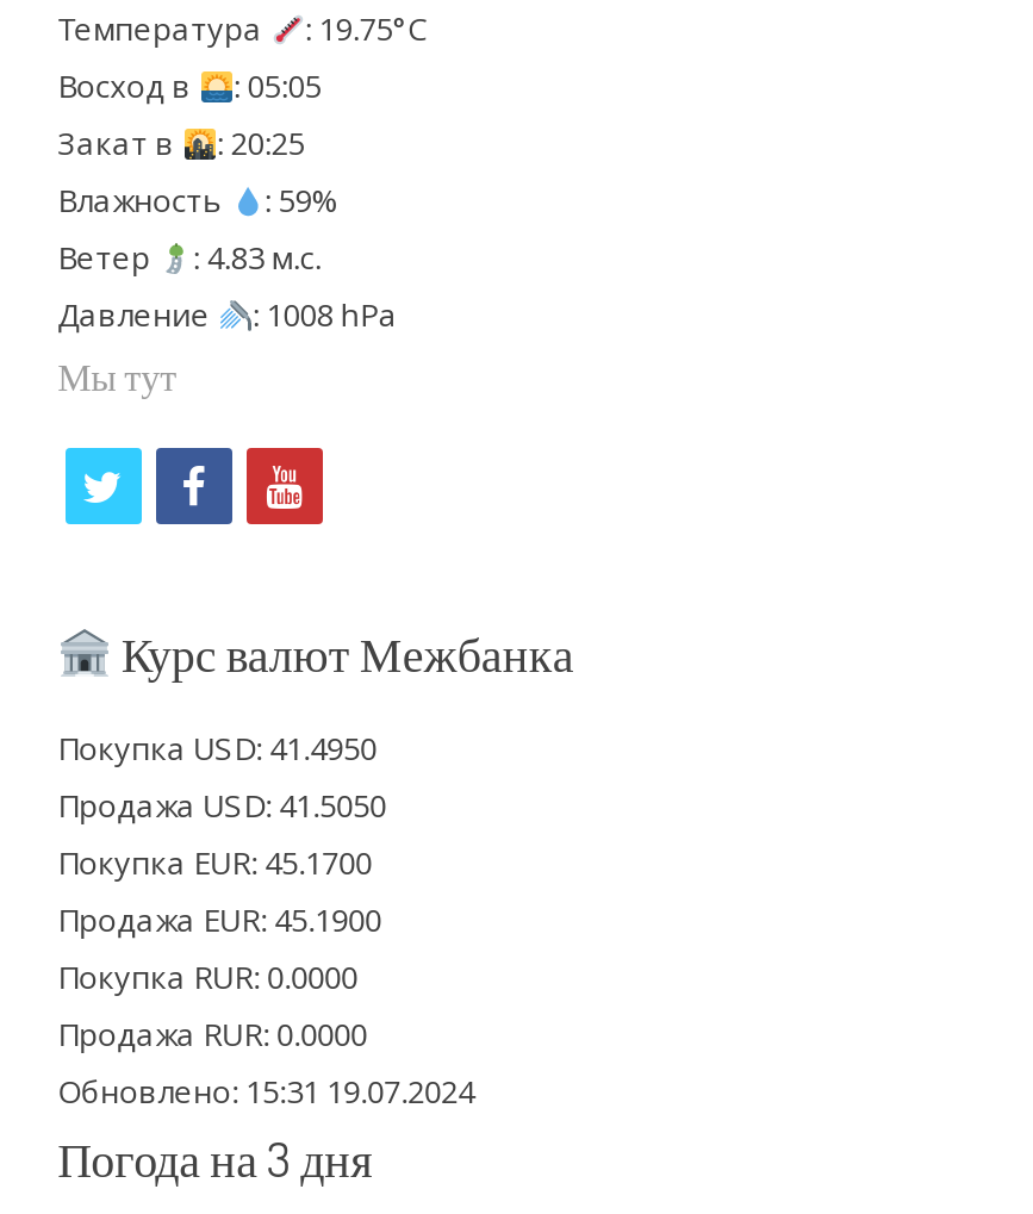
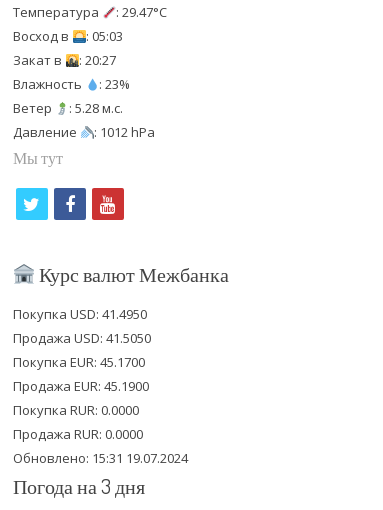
- Температура : 19.75°C
+ Температура : 29.47°C

- Восход в : 05:05
+ Восход в : 05:03

- Закат в : 20:25
+ Закат в : 20:27

- Влажность : 59%
+ Влажность : 23%

- Ветер : 4.83 м.с.
+ Ветер : 5.28 м.с.

- Давление : 1008 hPa
+ Давление : 1012 hPa
